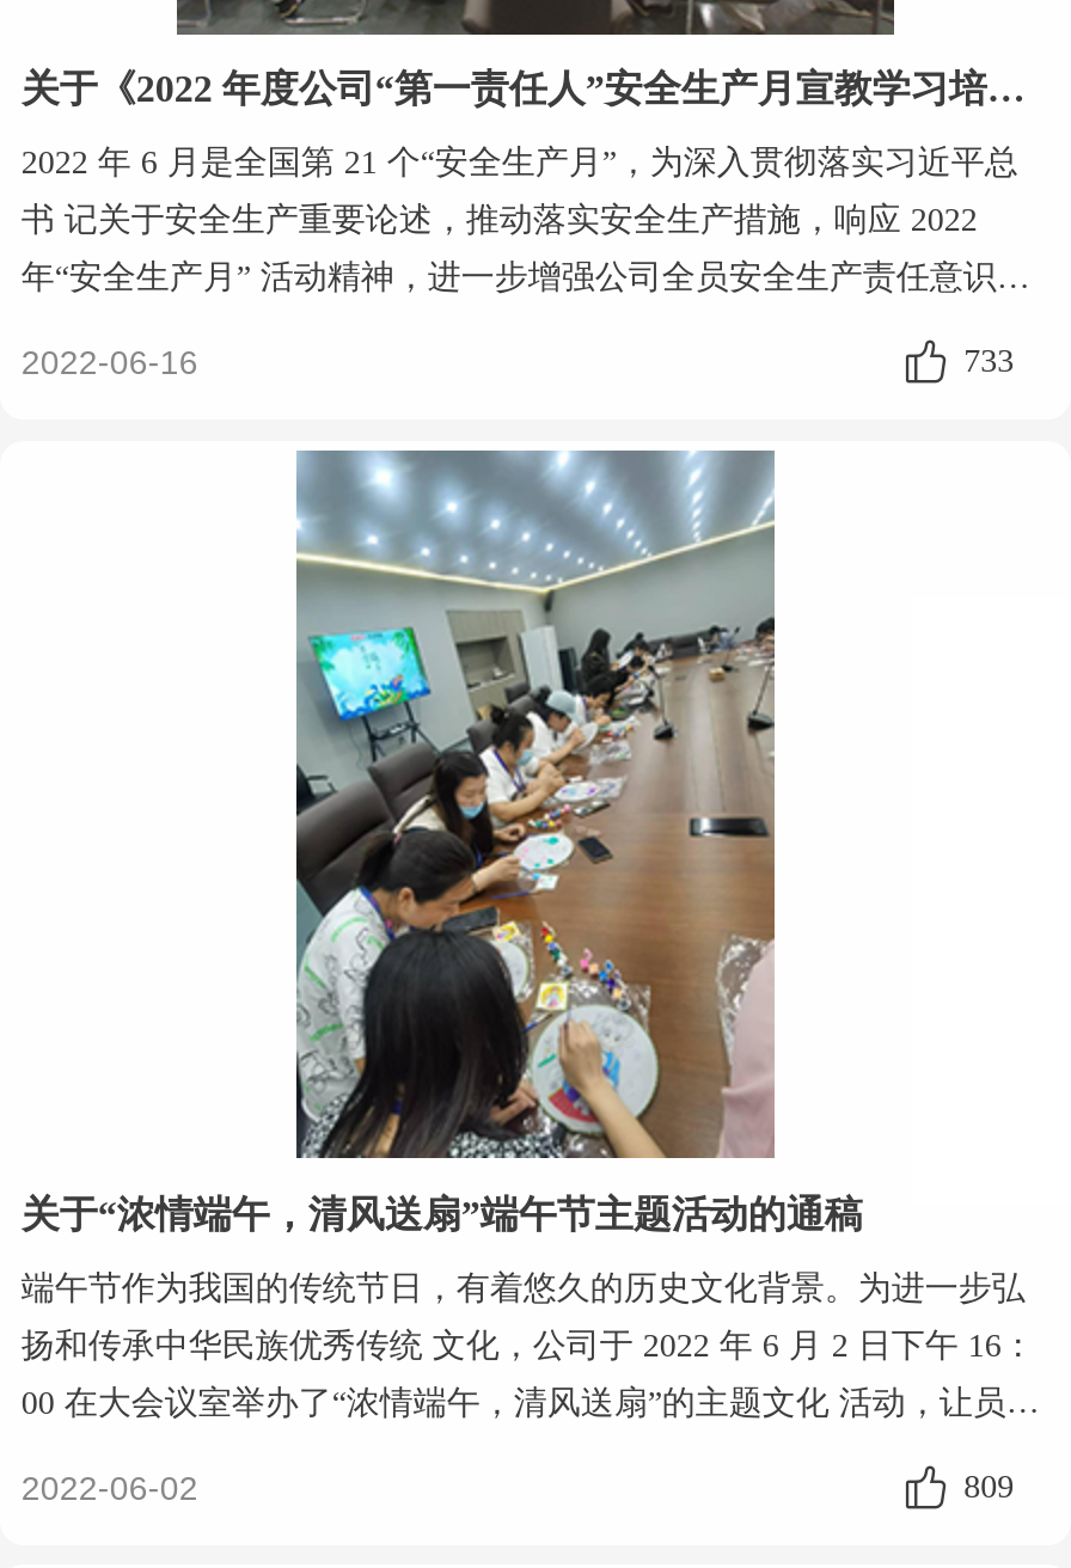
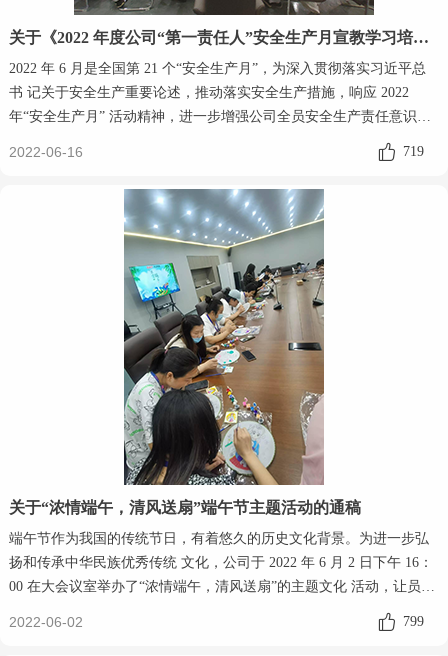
- 733
+ 719

- 809
+ 799
